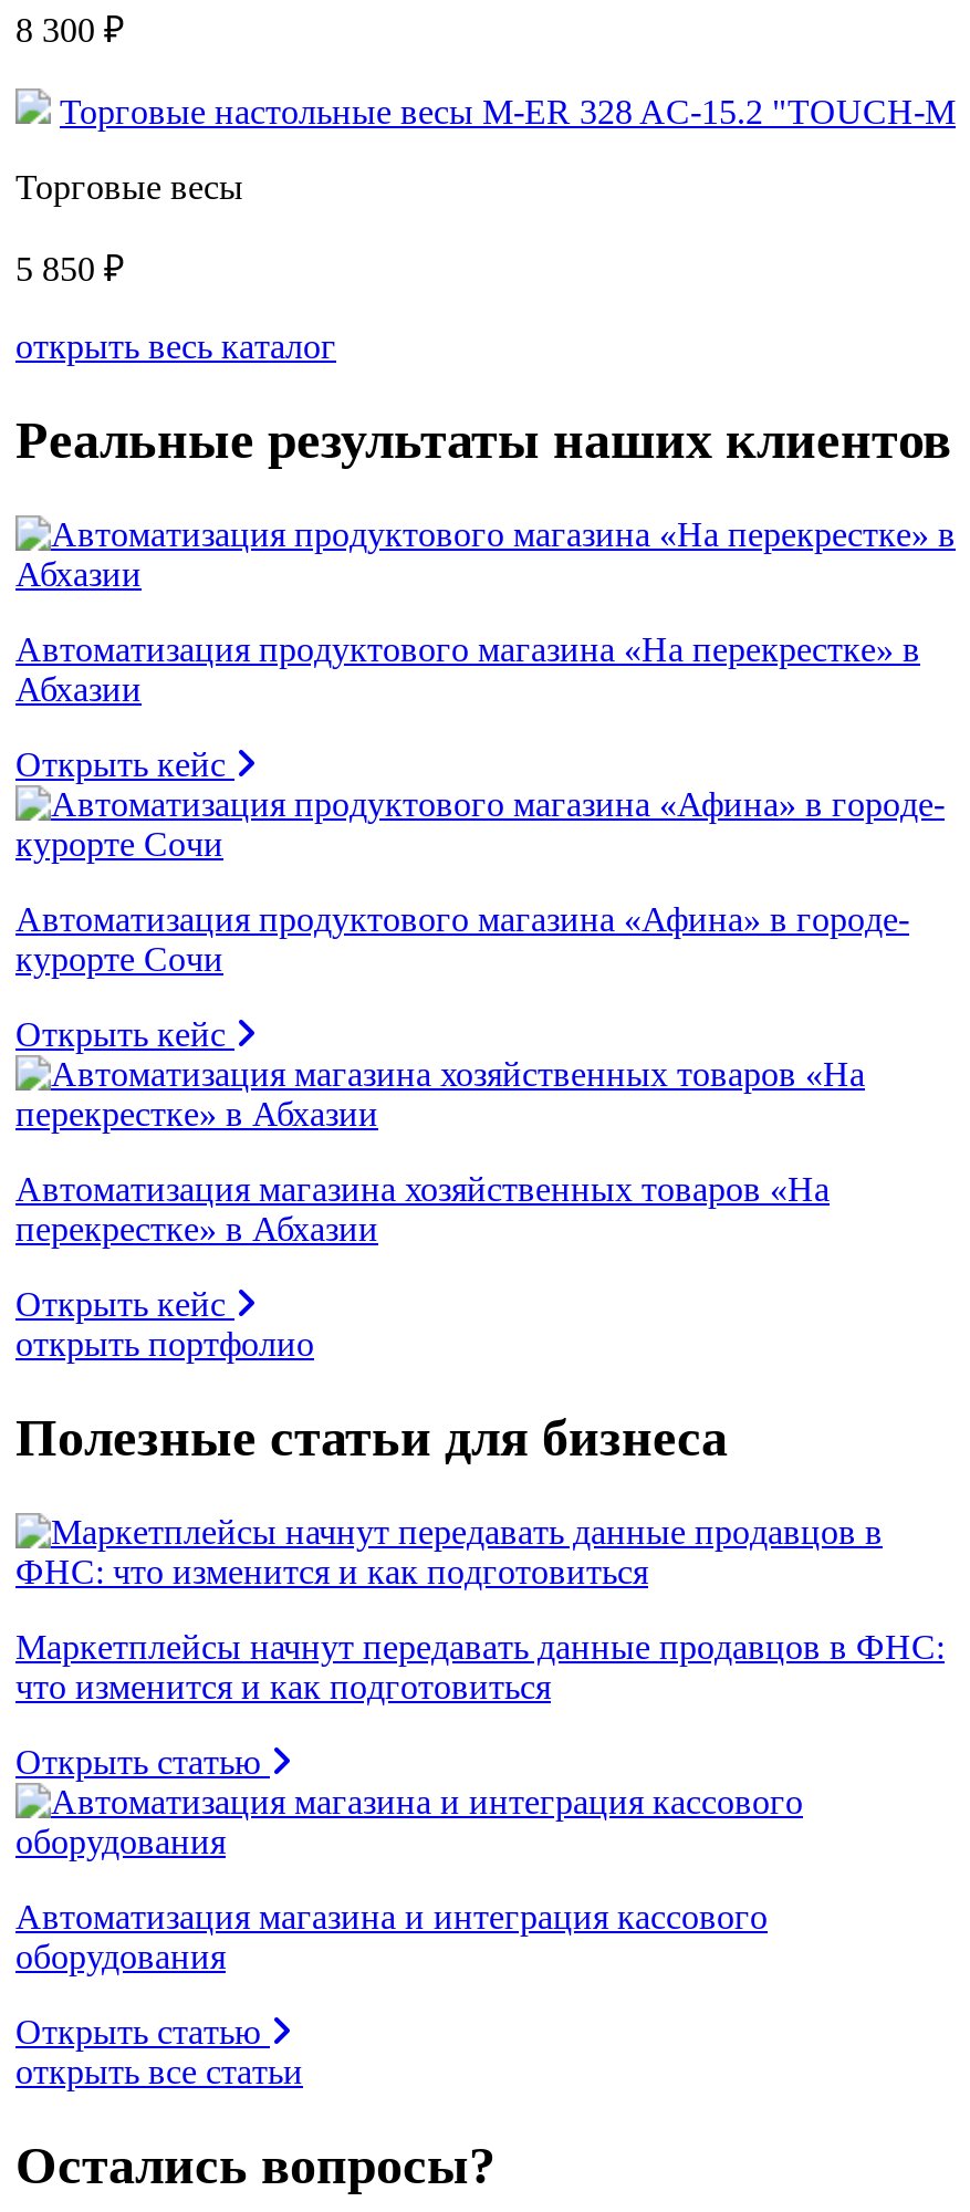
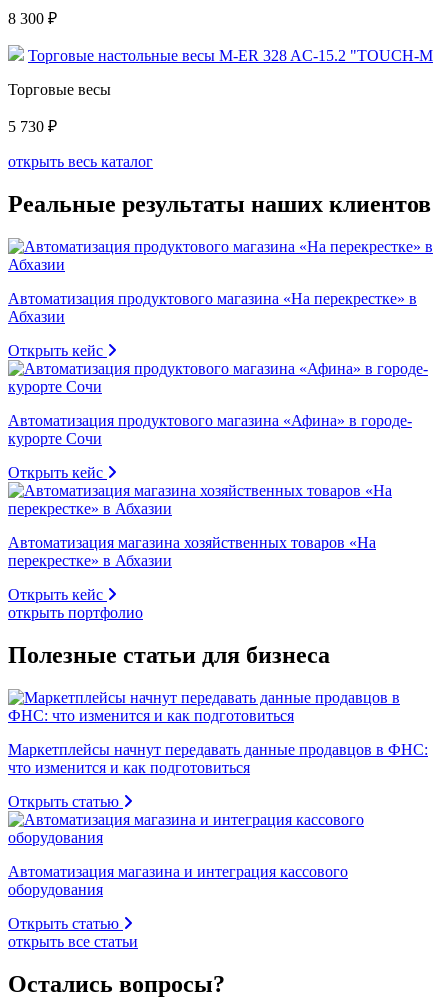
- 5 850 ₽
+ 5 730 ₽
